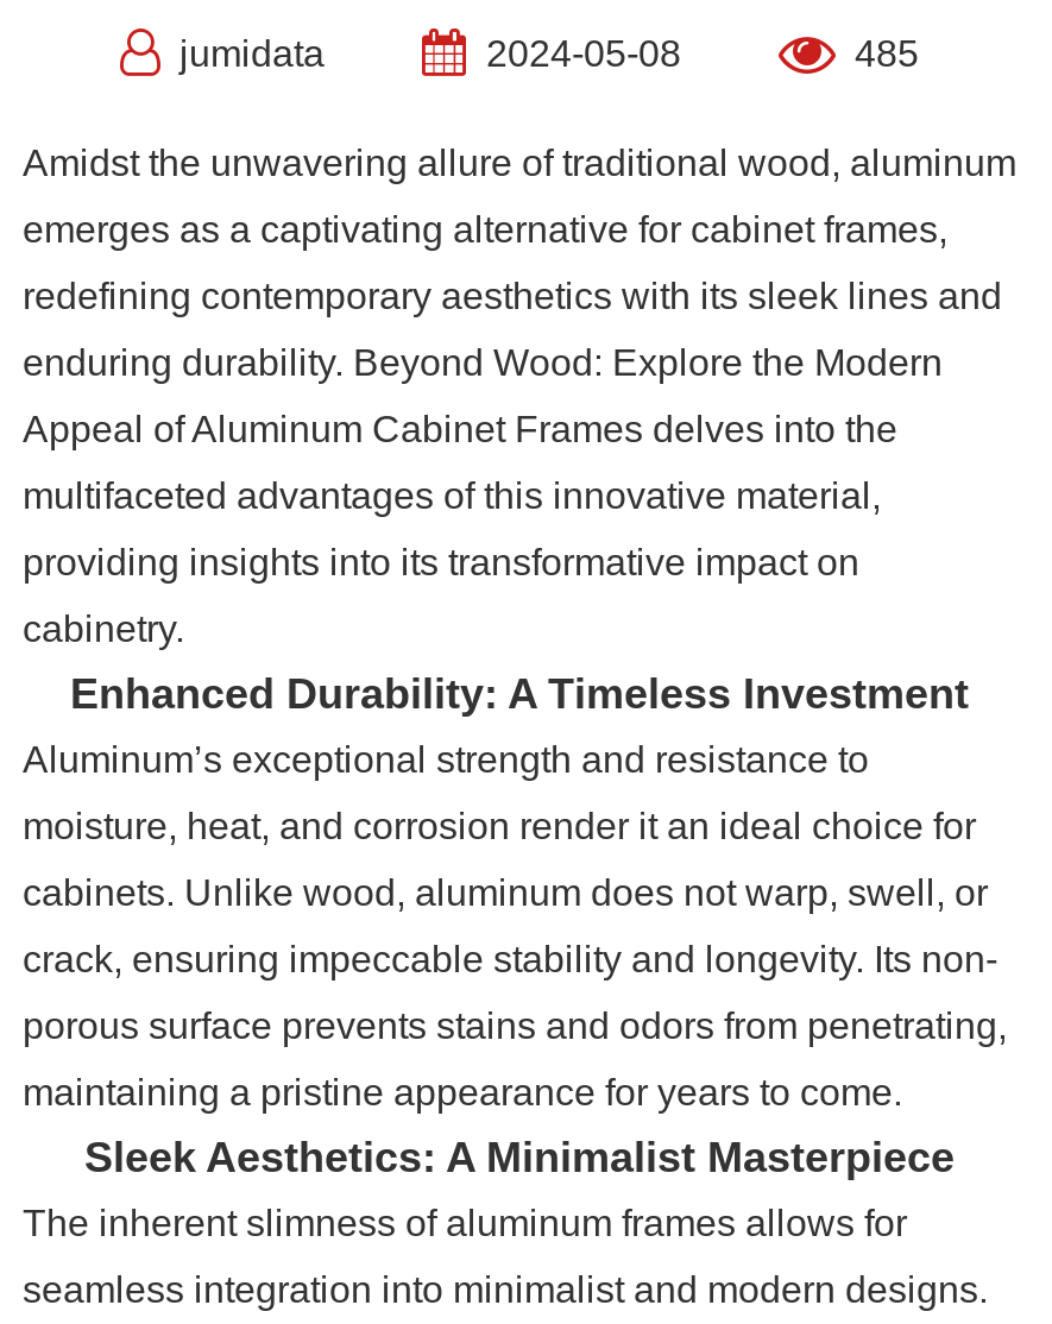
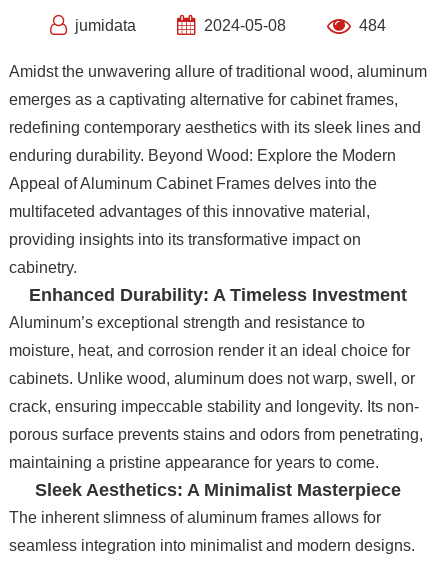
- 485
+ 484
